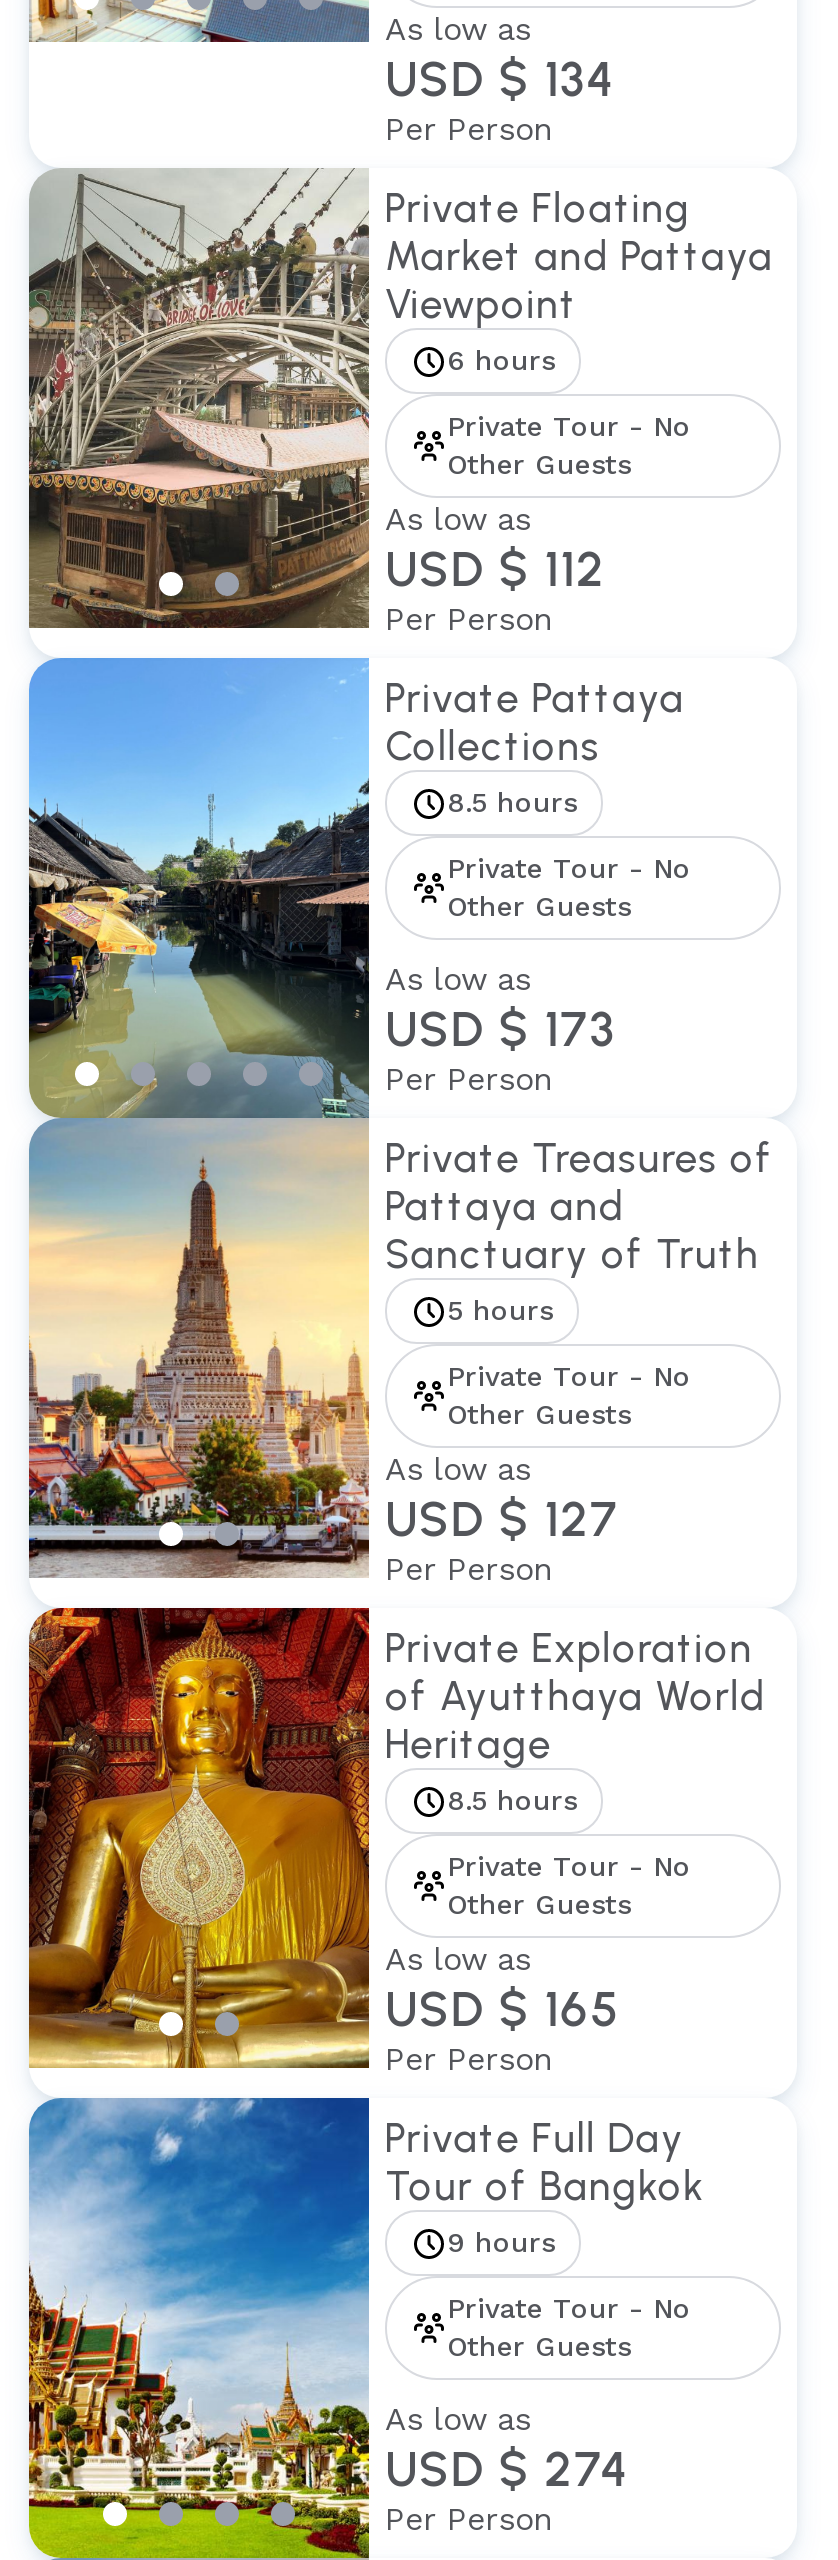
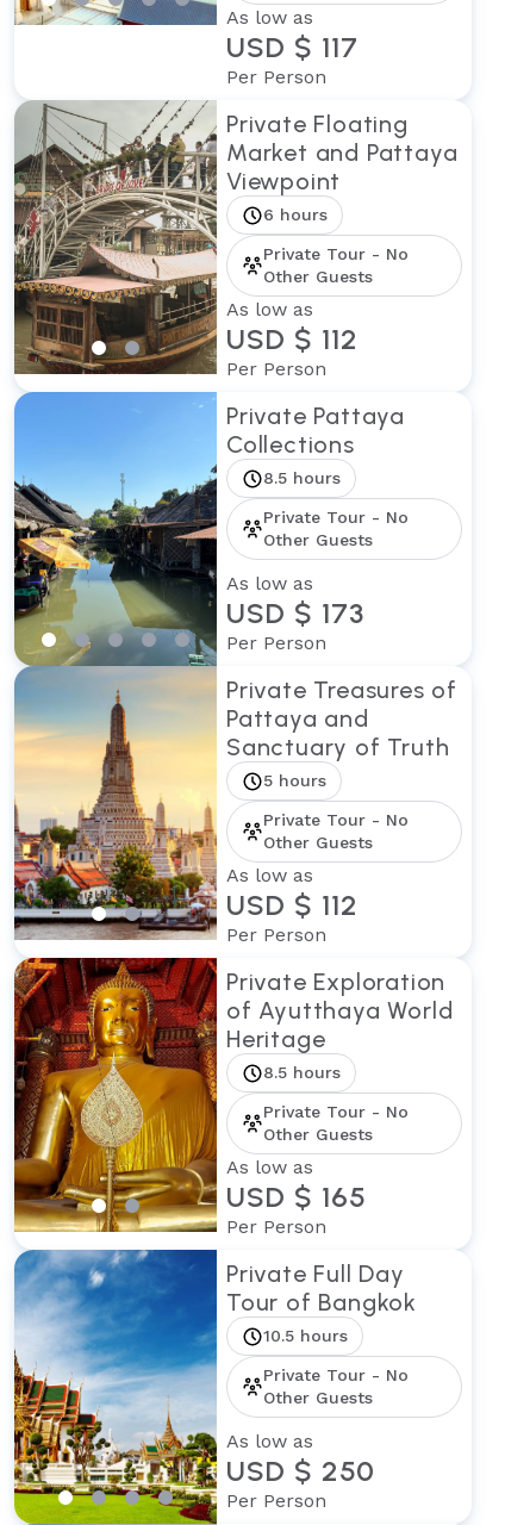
- USD $ 134
+ USD $ 117

- USD $ 127
+ USD $ 112

- 9 hours
+ 10.5 hours

- USD $ 274
+ USD $ 250
